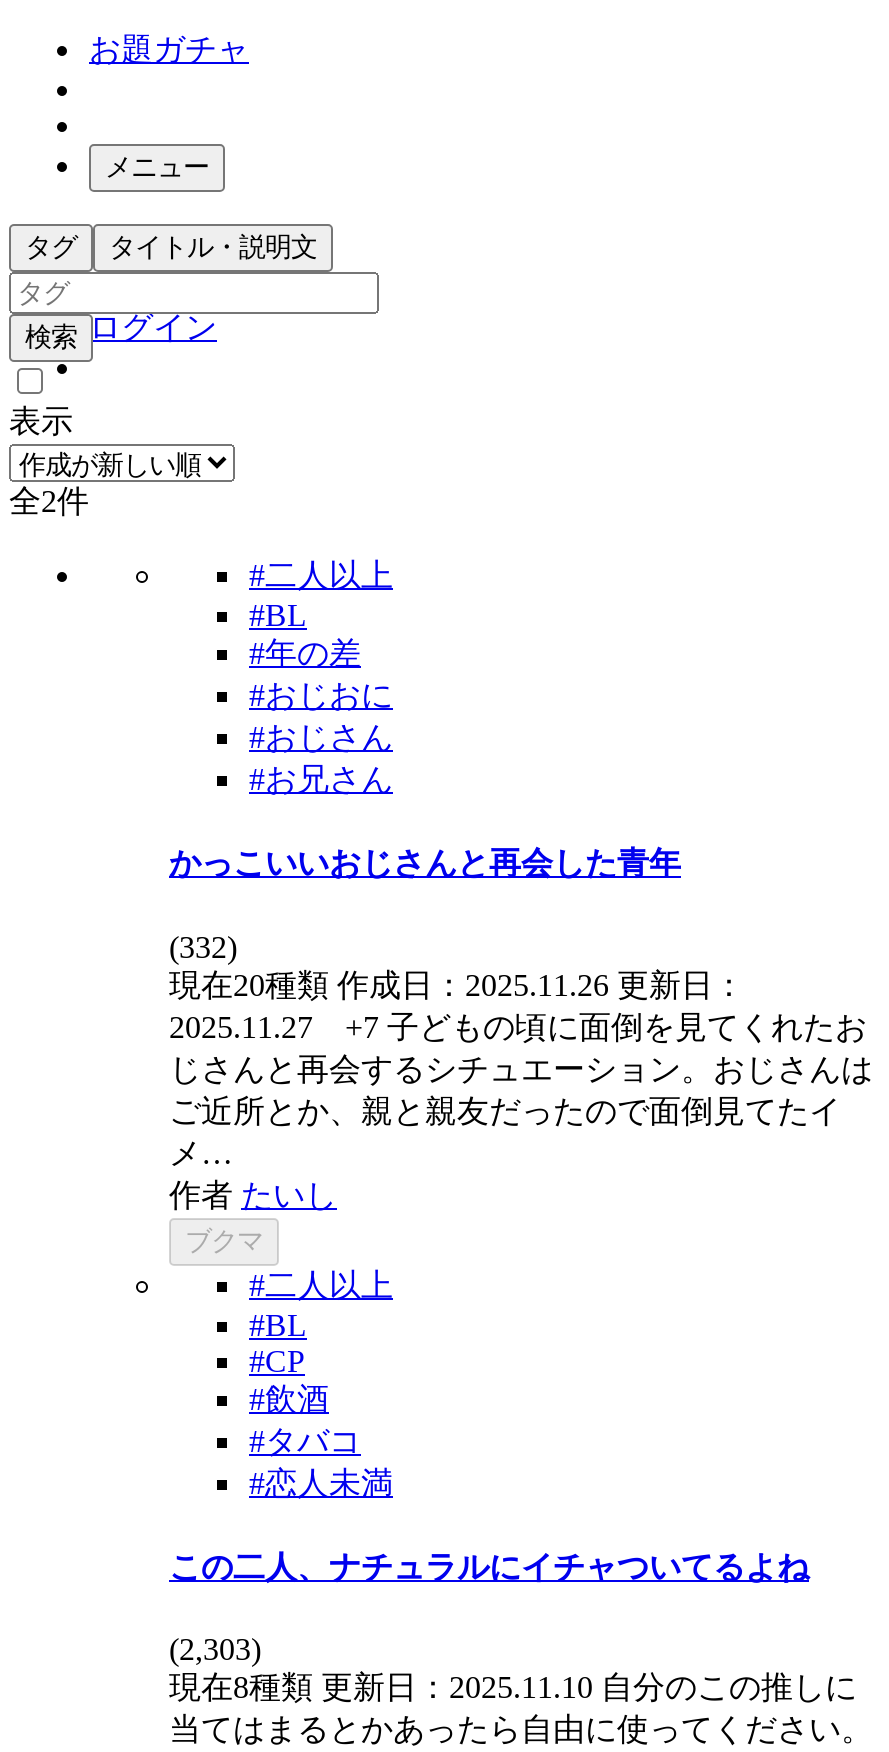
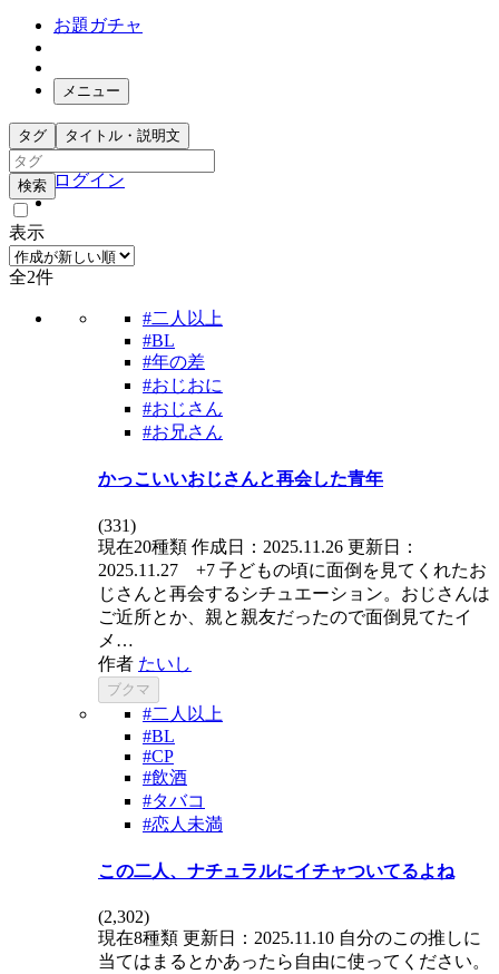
- (332)
+ (331)

- (2,303)
+ (2,302)
